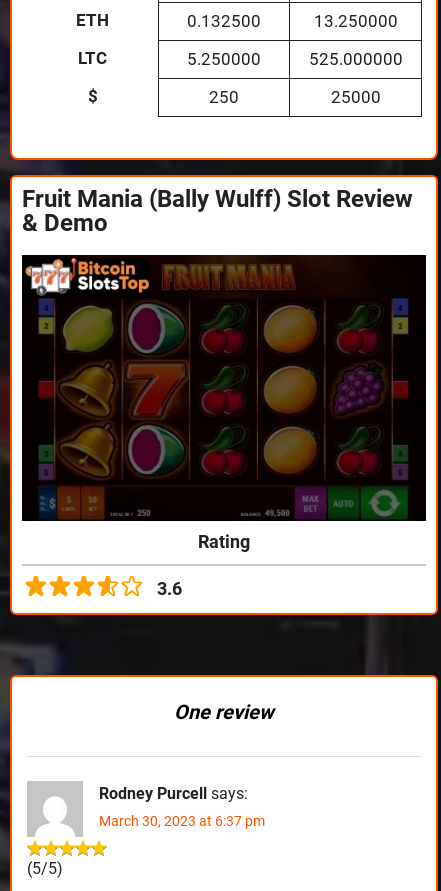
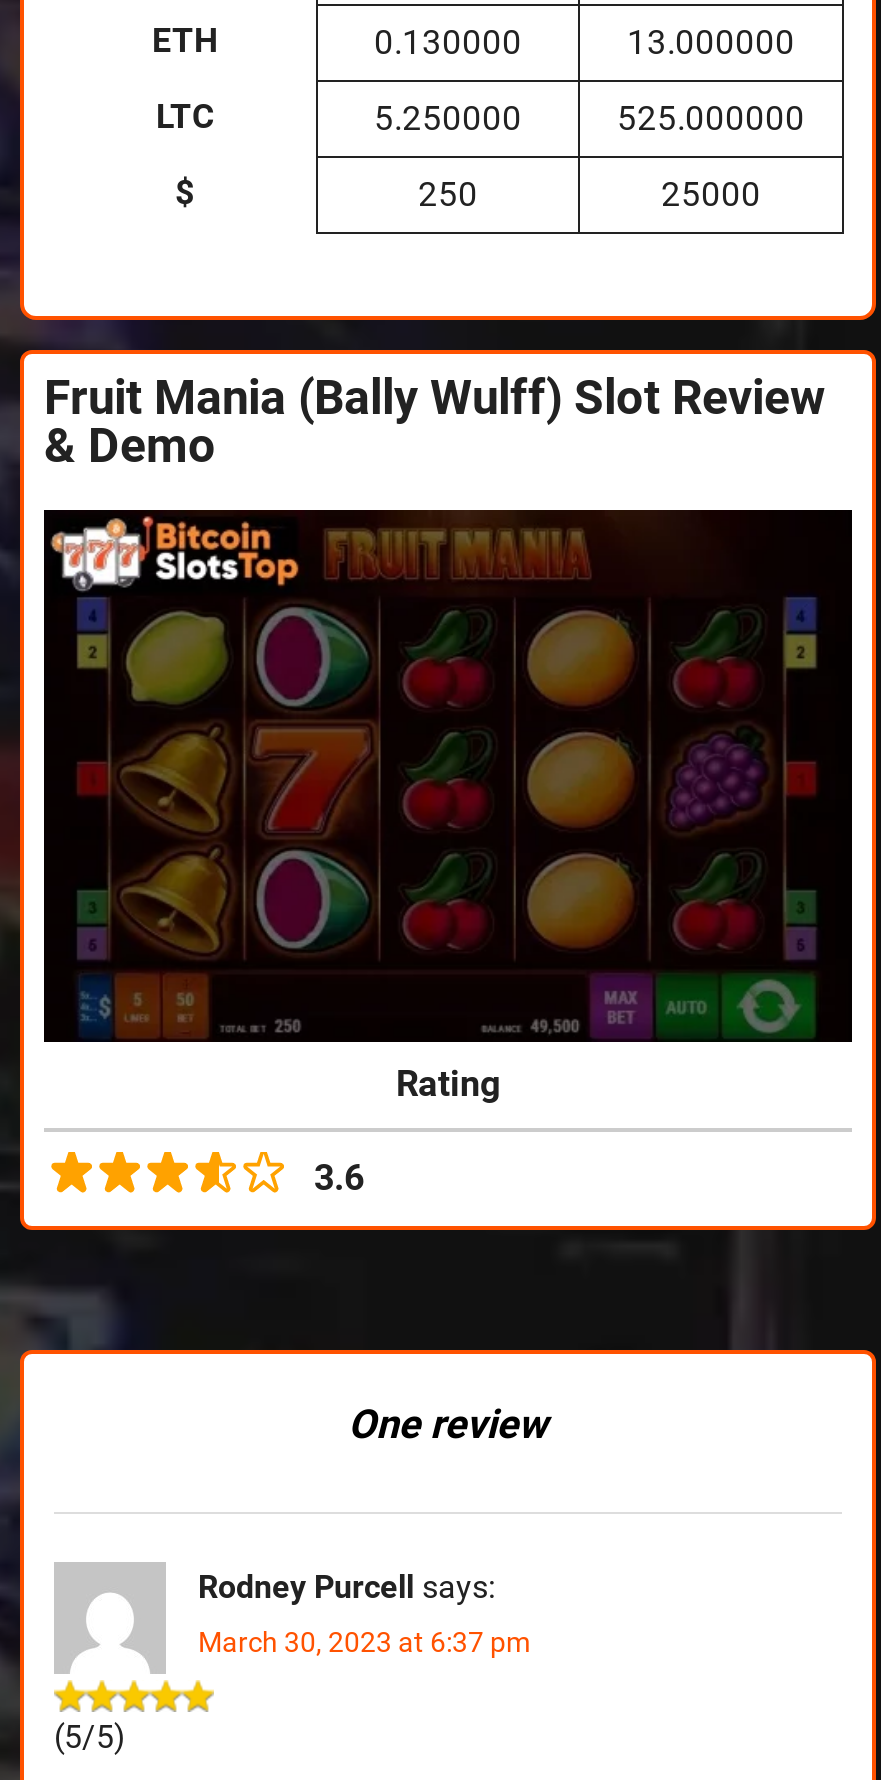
- 0.132500
+ 0.130000

- 13.250000
+ 13.000000
